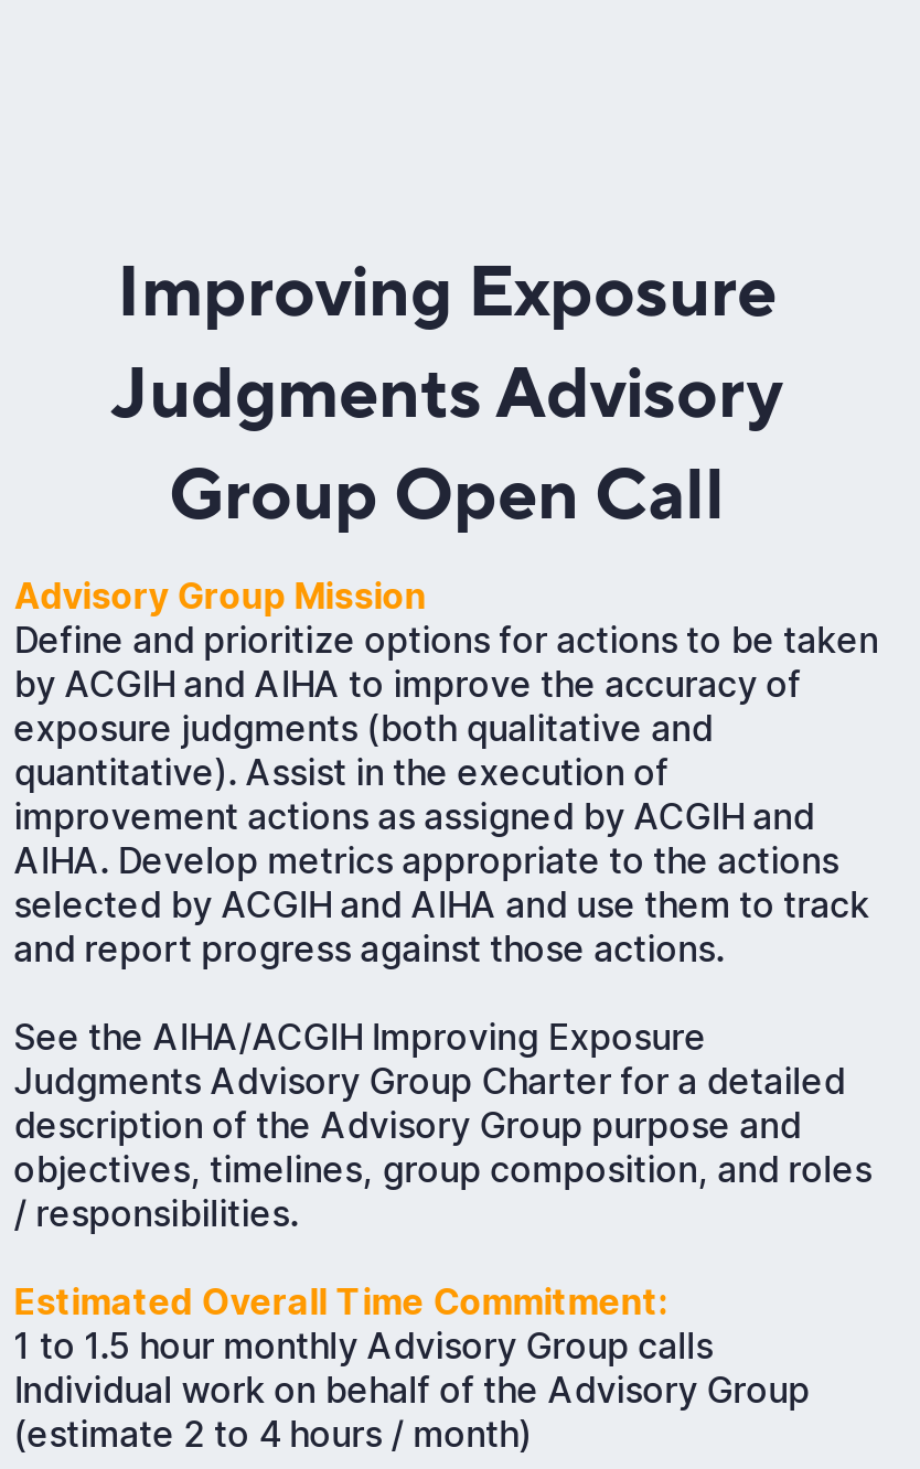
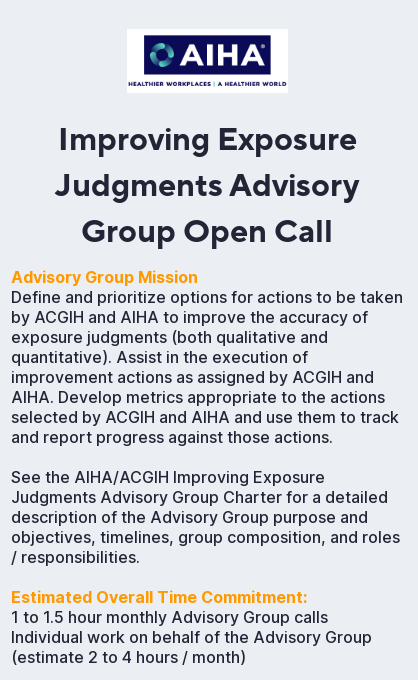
+ [image]
